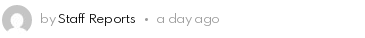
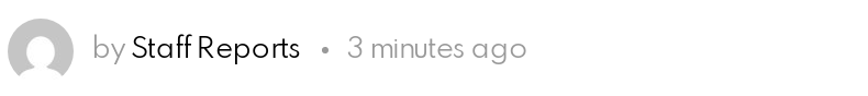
- a day ago
+ 3 minutes ago
